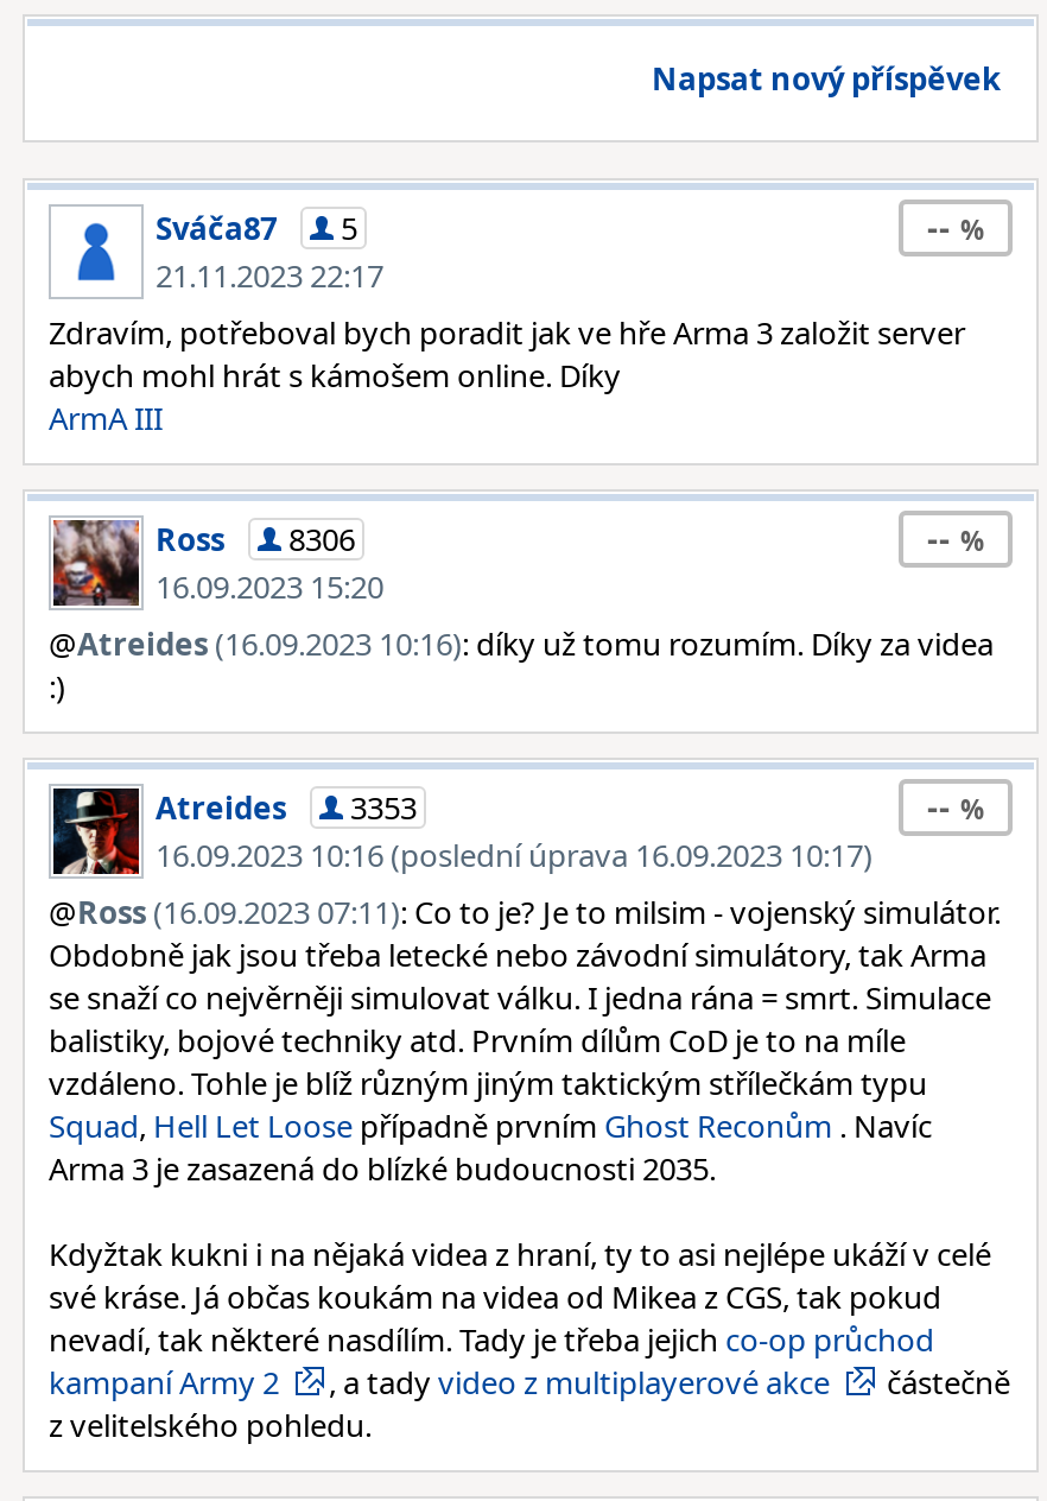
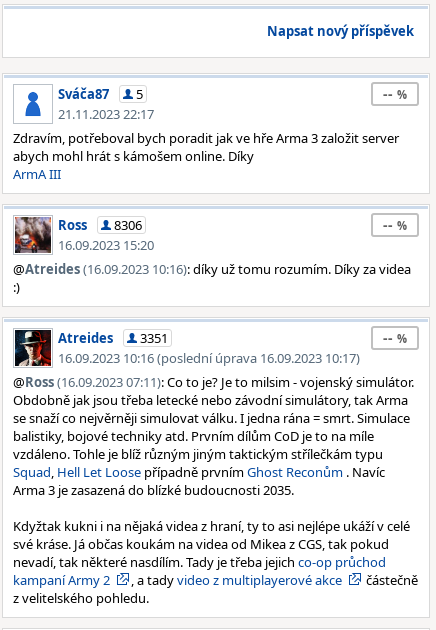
- Atreides 3353
+ Atreides 3351
